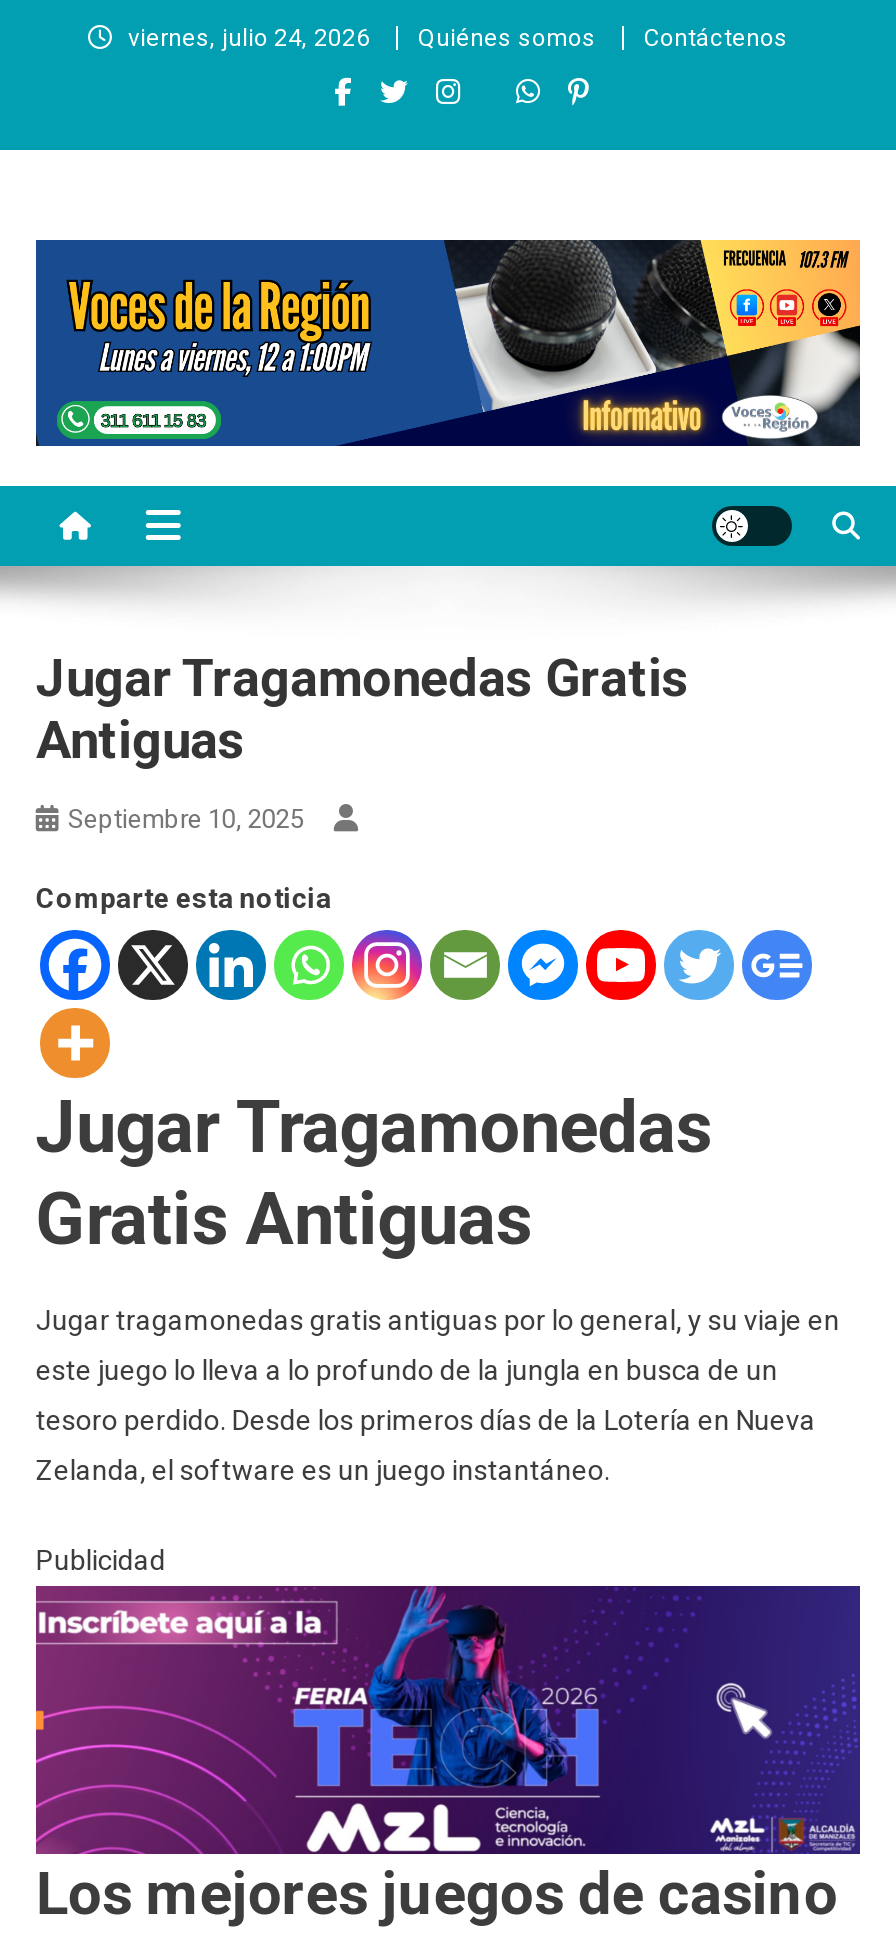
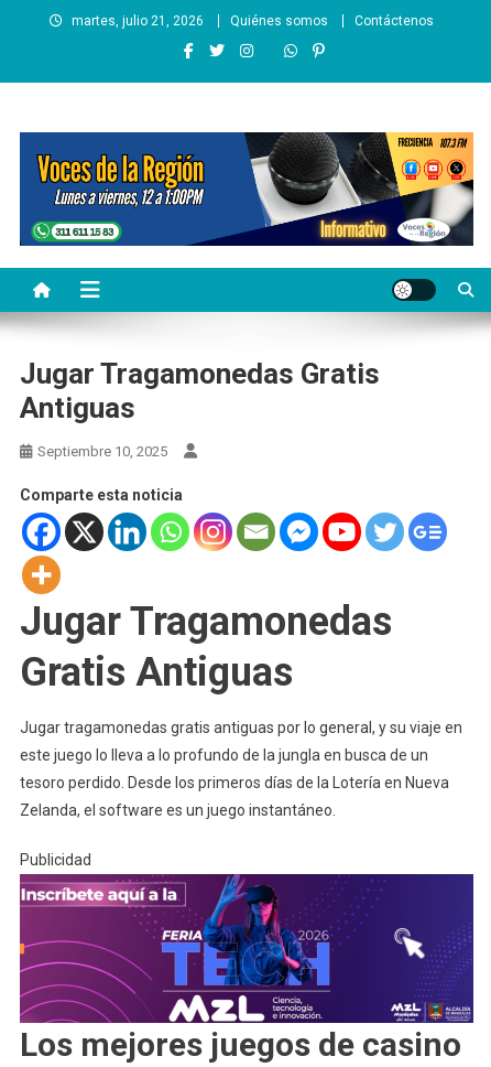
- viernes, julio 24, 2026
+ martes, julio 21, 2026
